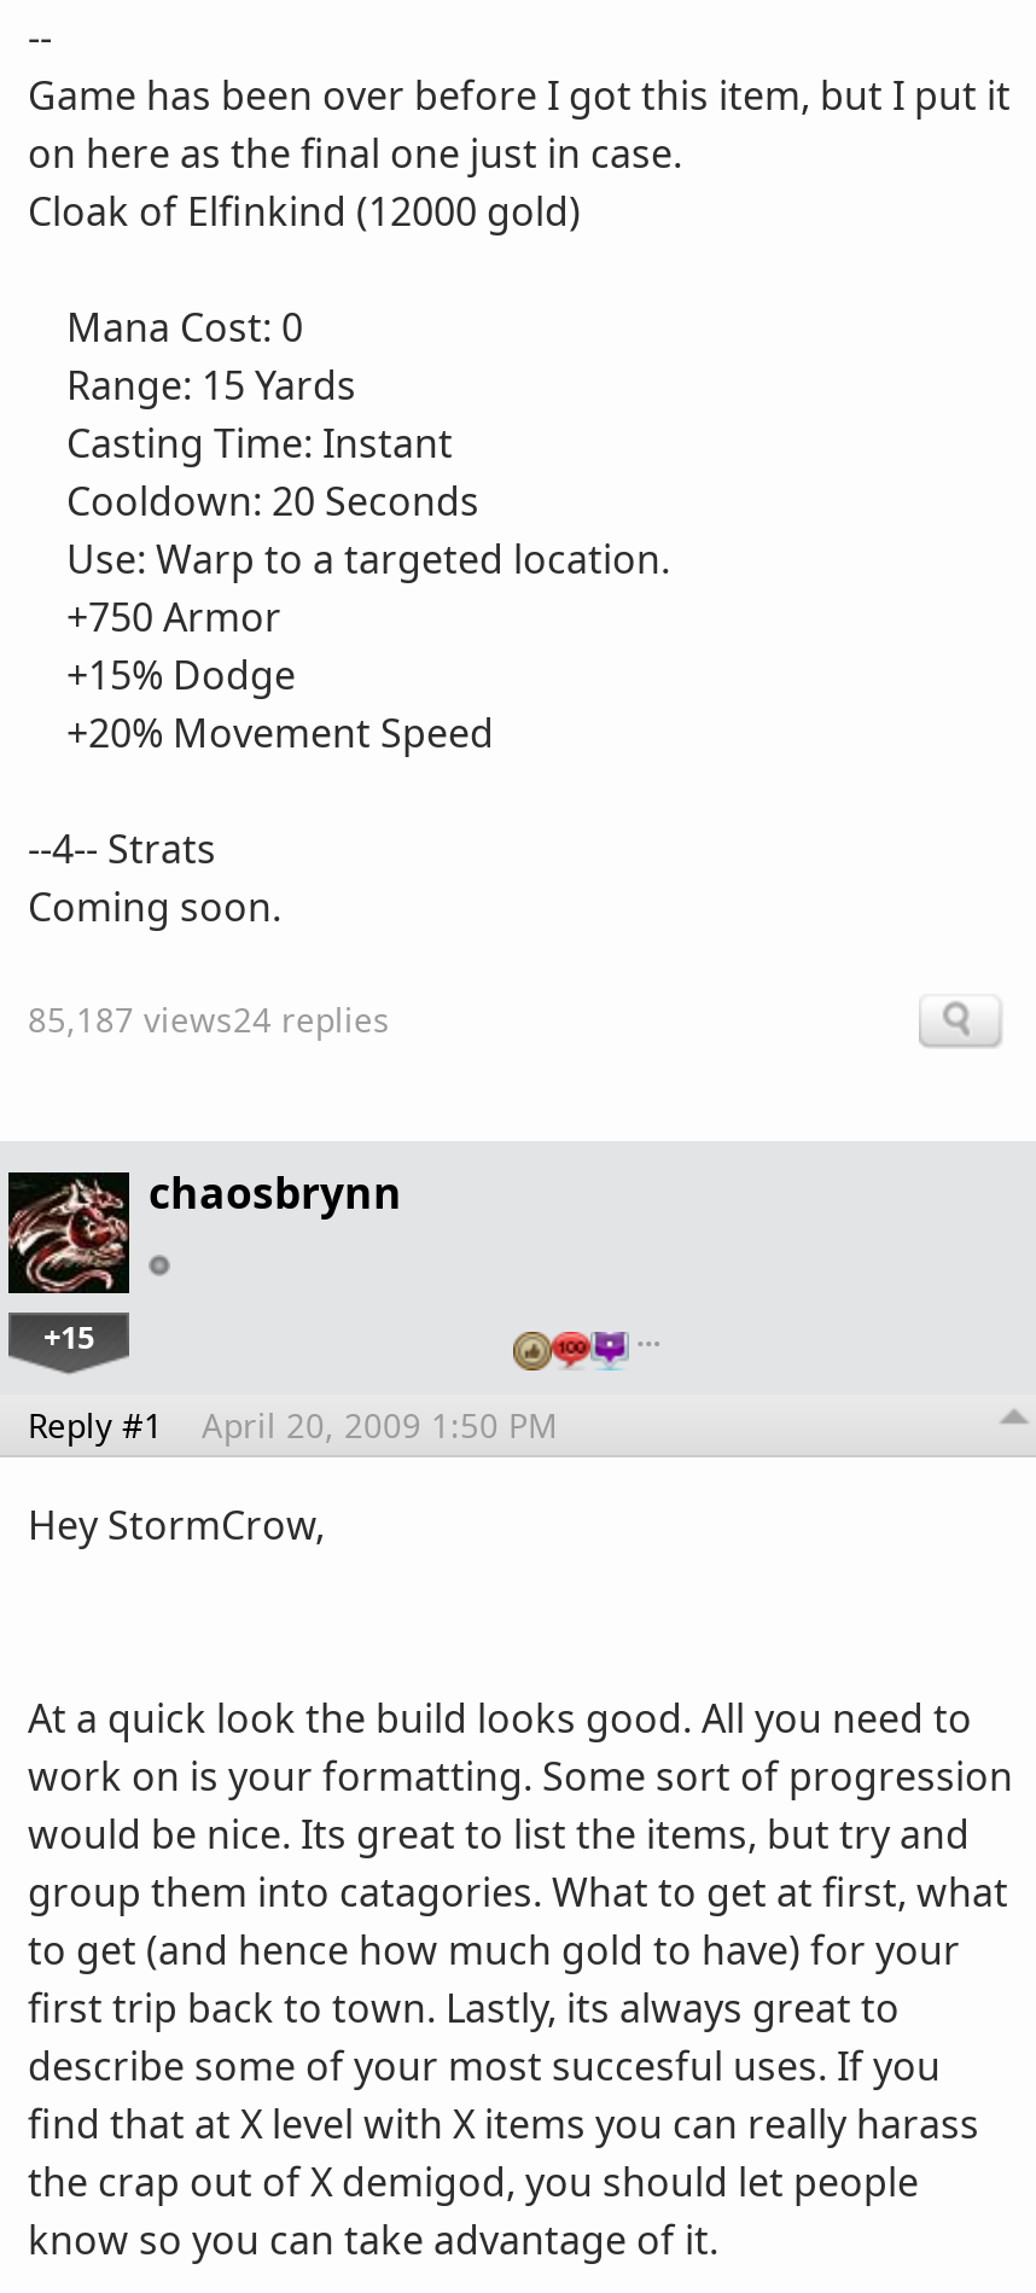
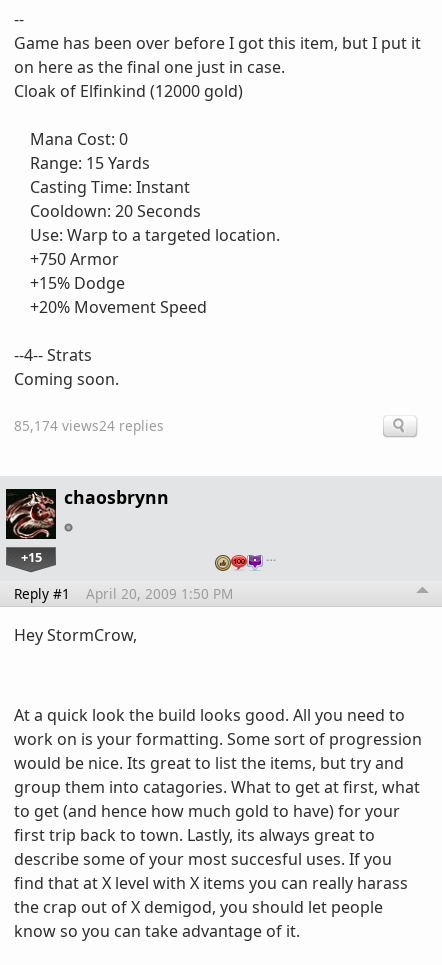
- 85,187 views24 replies
+ 85,174 views24 replies
